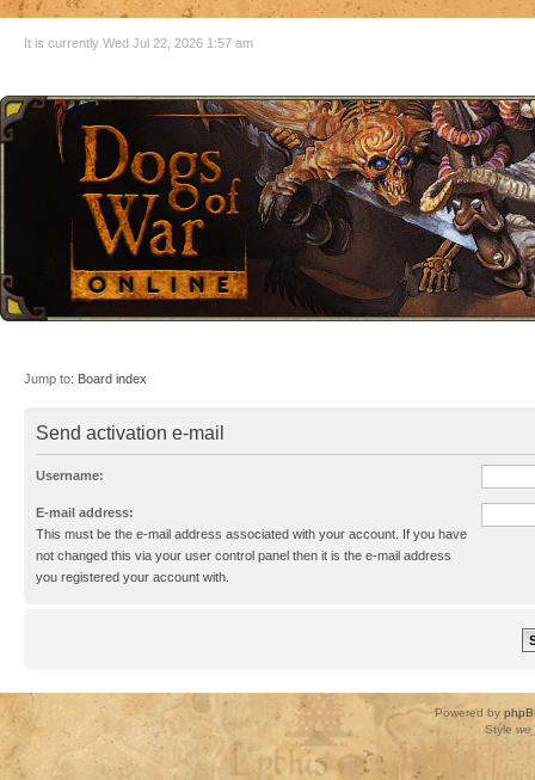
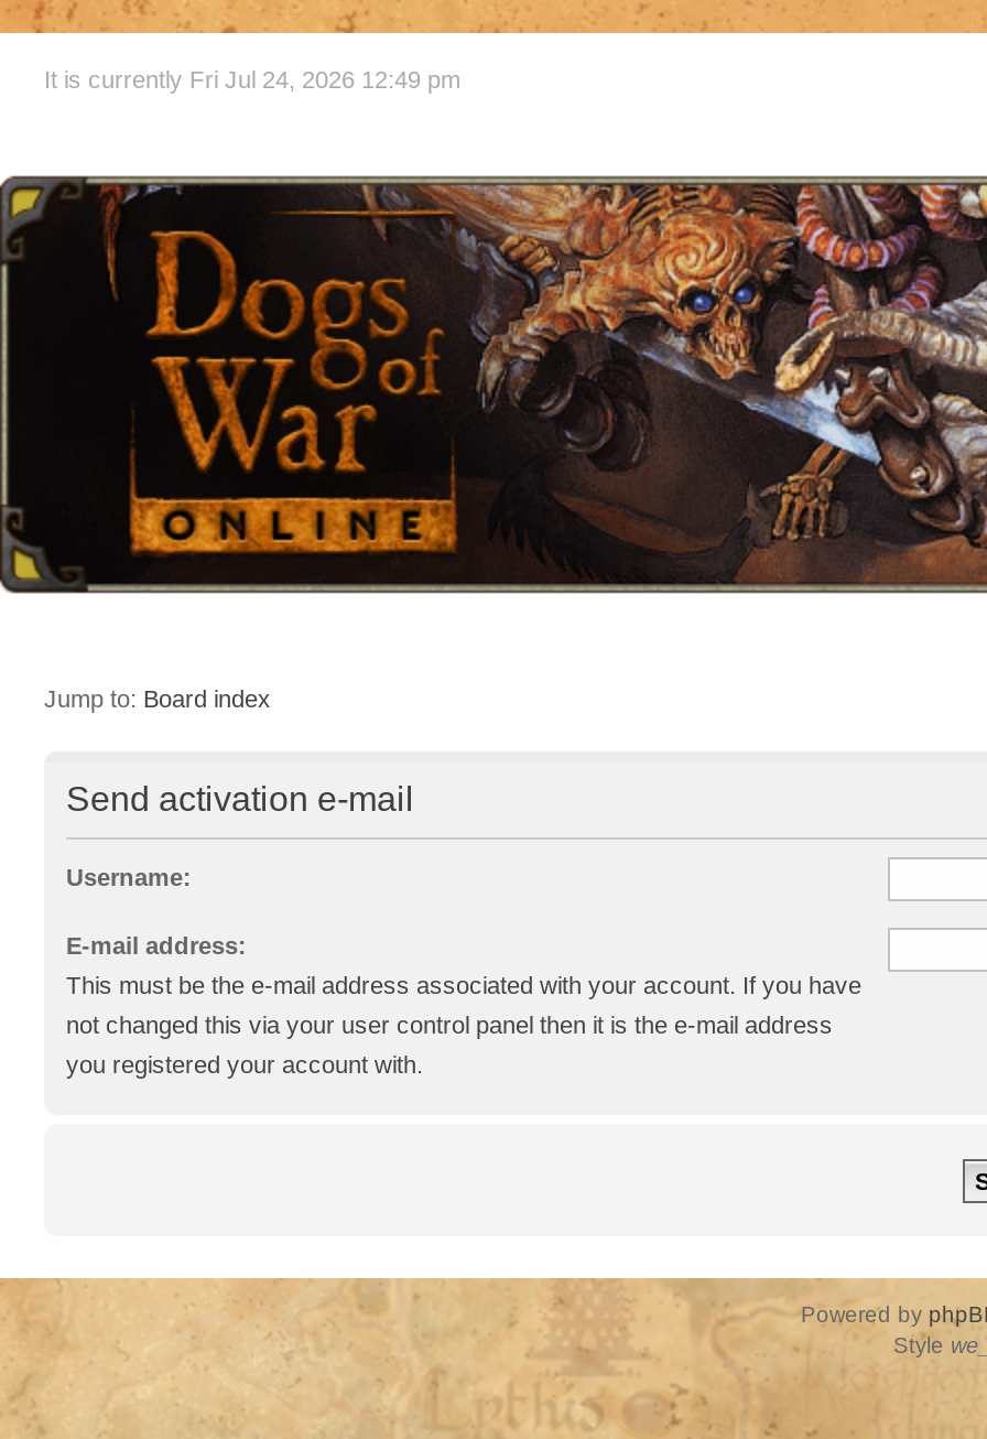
- It is currently Wed Jul 22, 2026 1:57 am
+ It is currently Fri Jul 24, 2026 12:49 pm
